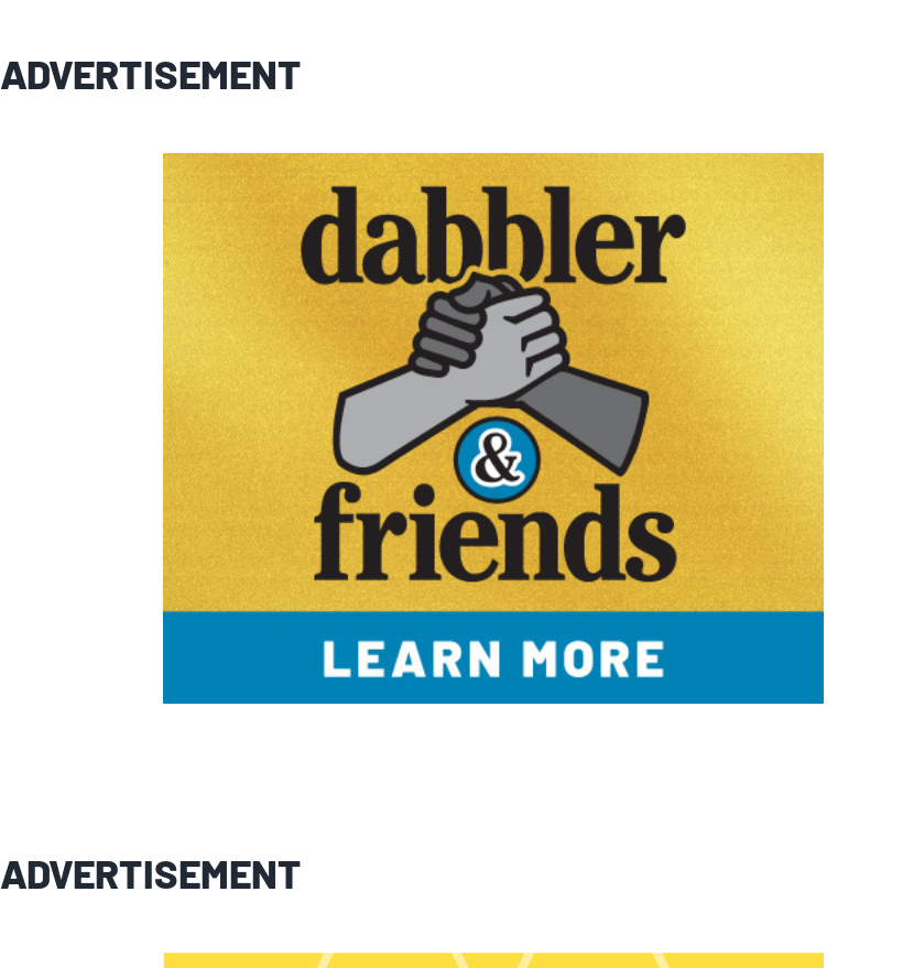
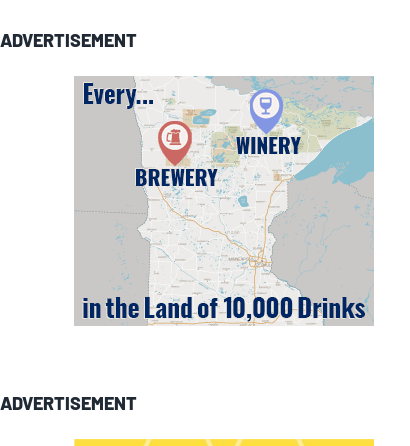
- [image]
+ [image]
